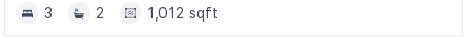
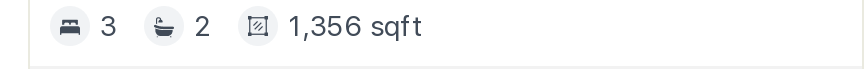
- 1,012 sqft
+ 1,356 sqft
